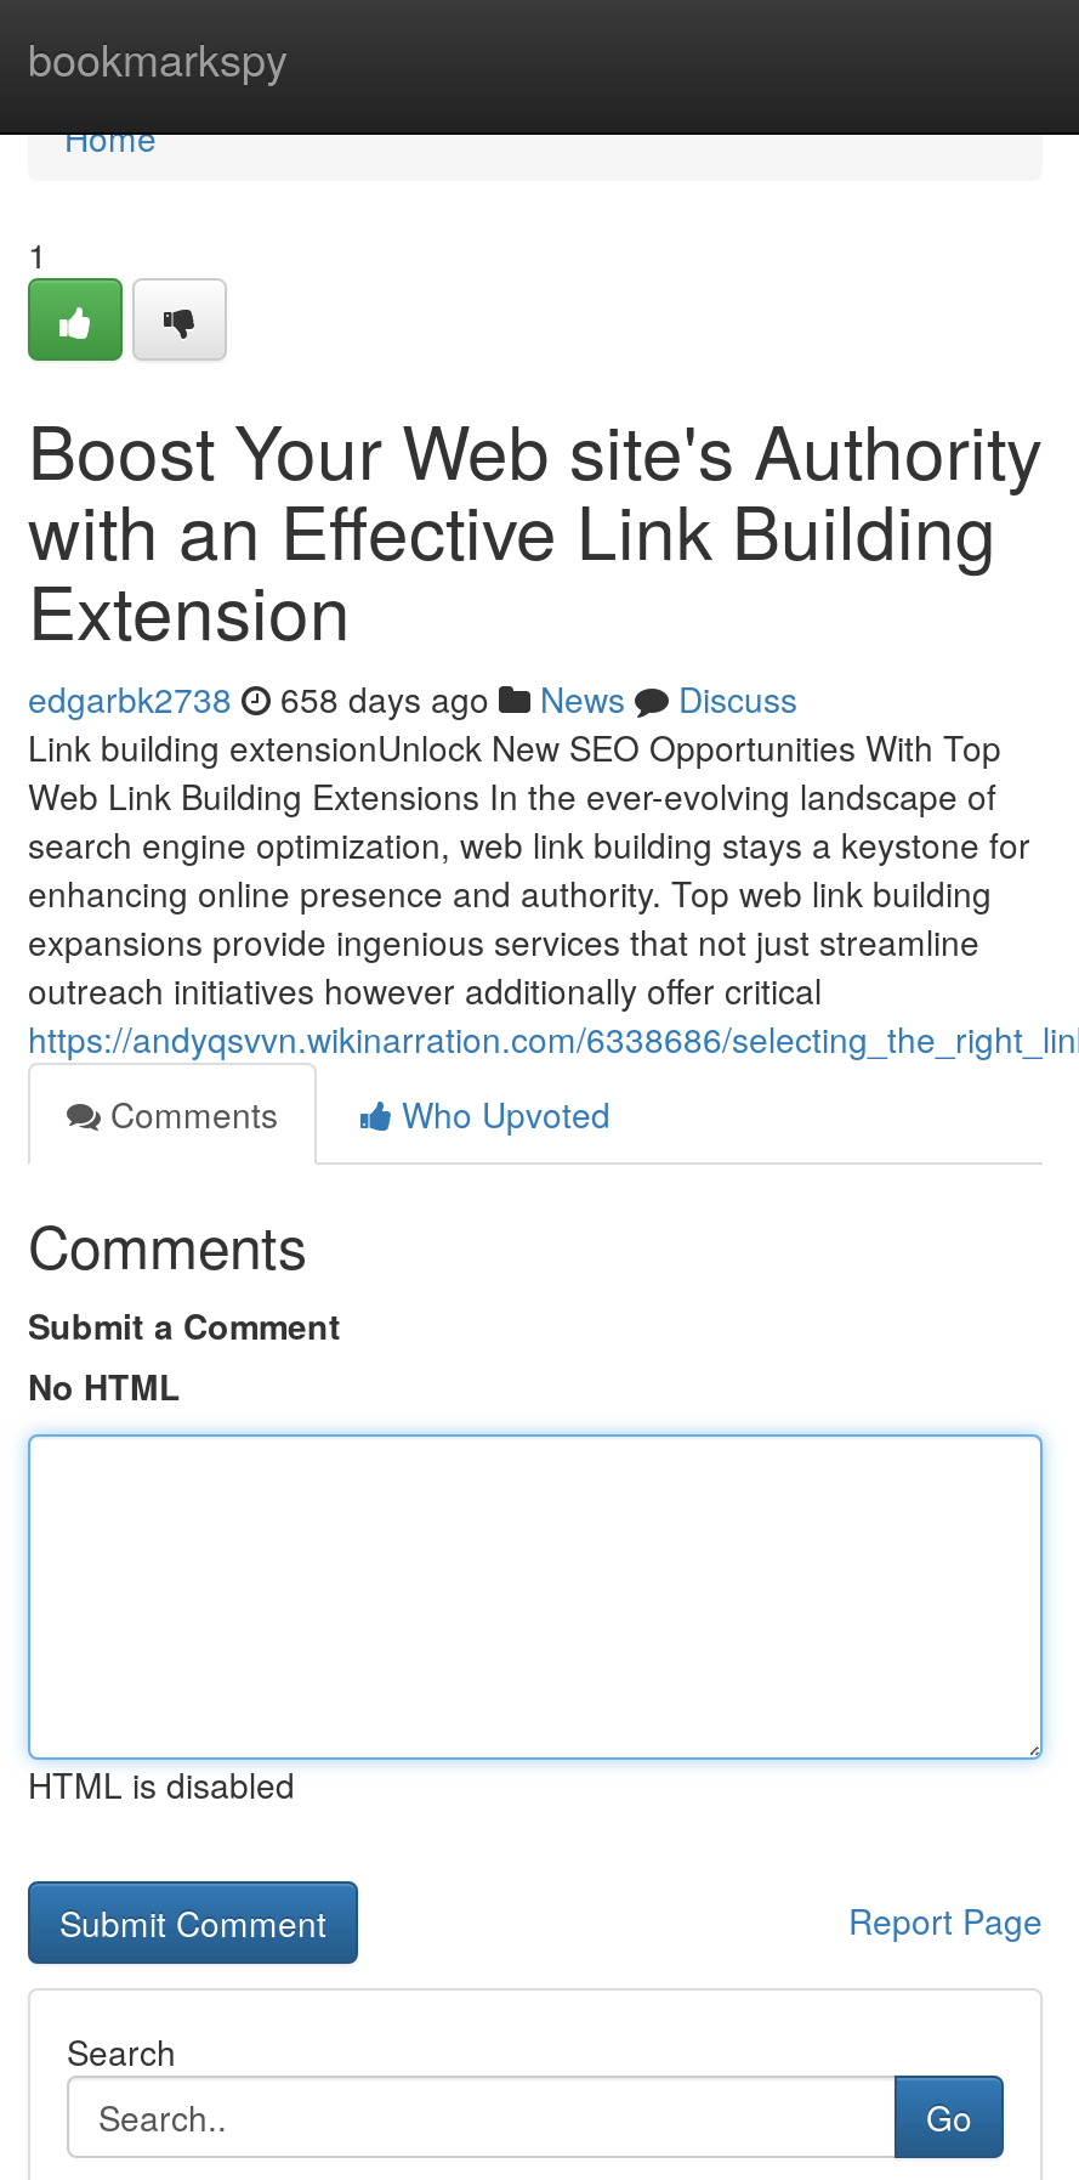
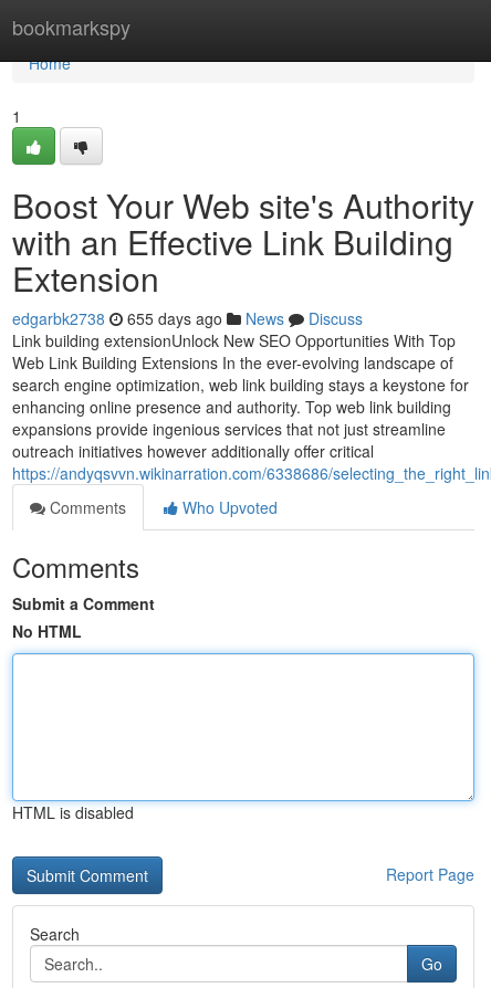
- edgarbk2738 658 days ago News Discuss
+ edgarbk2738 655 days ago News Discuss
